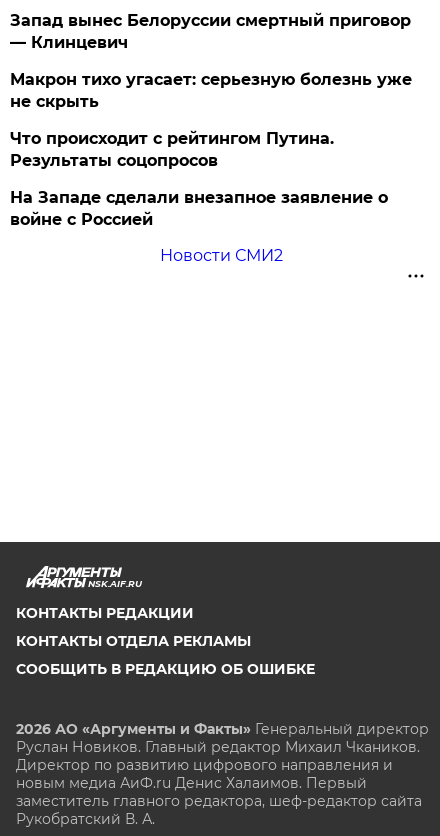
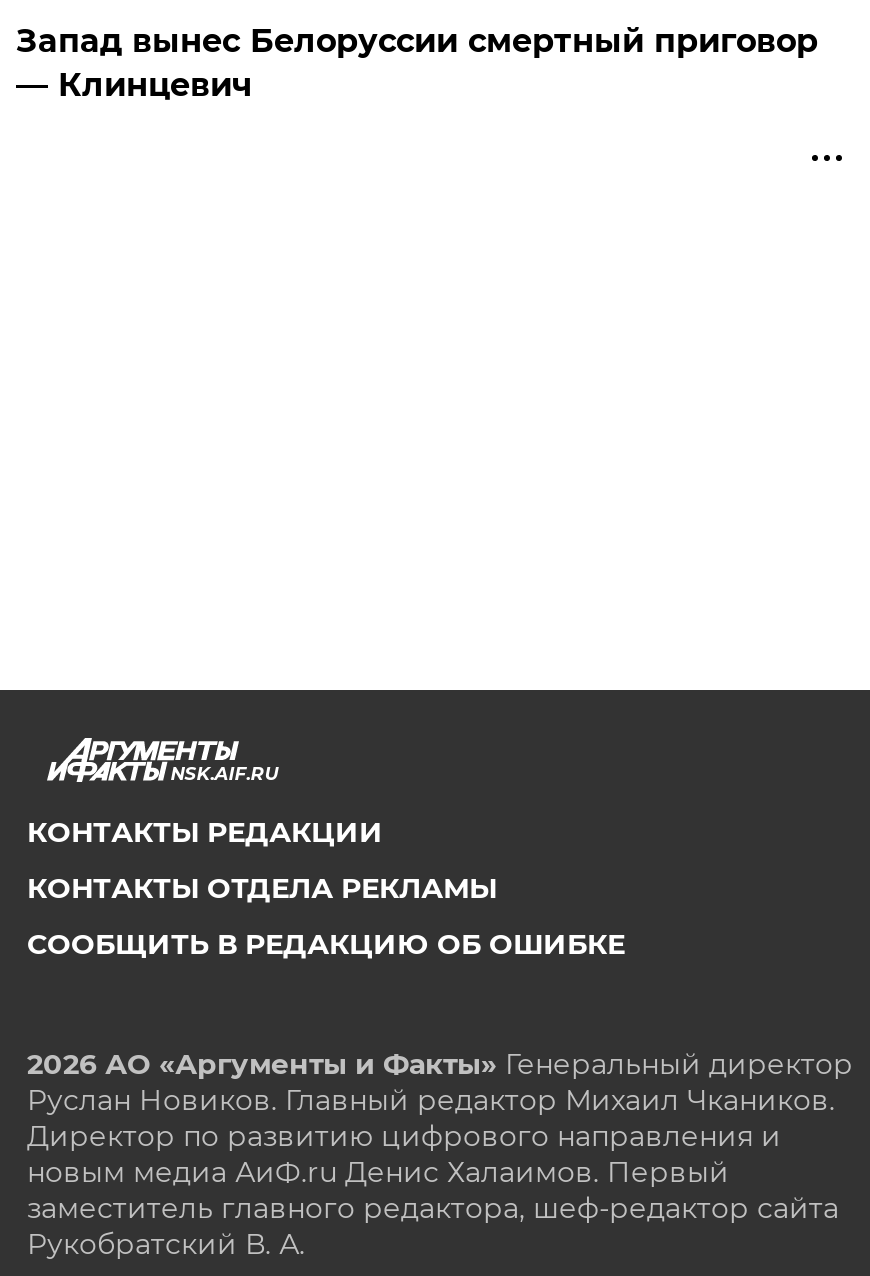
- Макрон тихо угасает: серьезную болезнь уже
- не скрыть
- Что происходит с рейтингом Путина.
- Результаты соцопросов
- На Западе сделали внезапное заявление о
- войне с Россией
- Новости СМИ2
